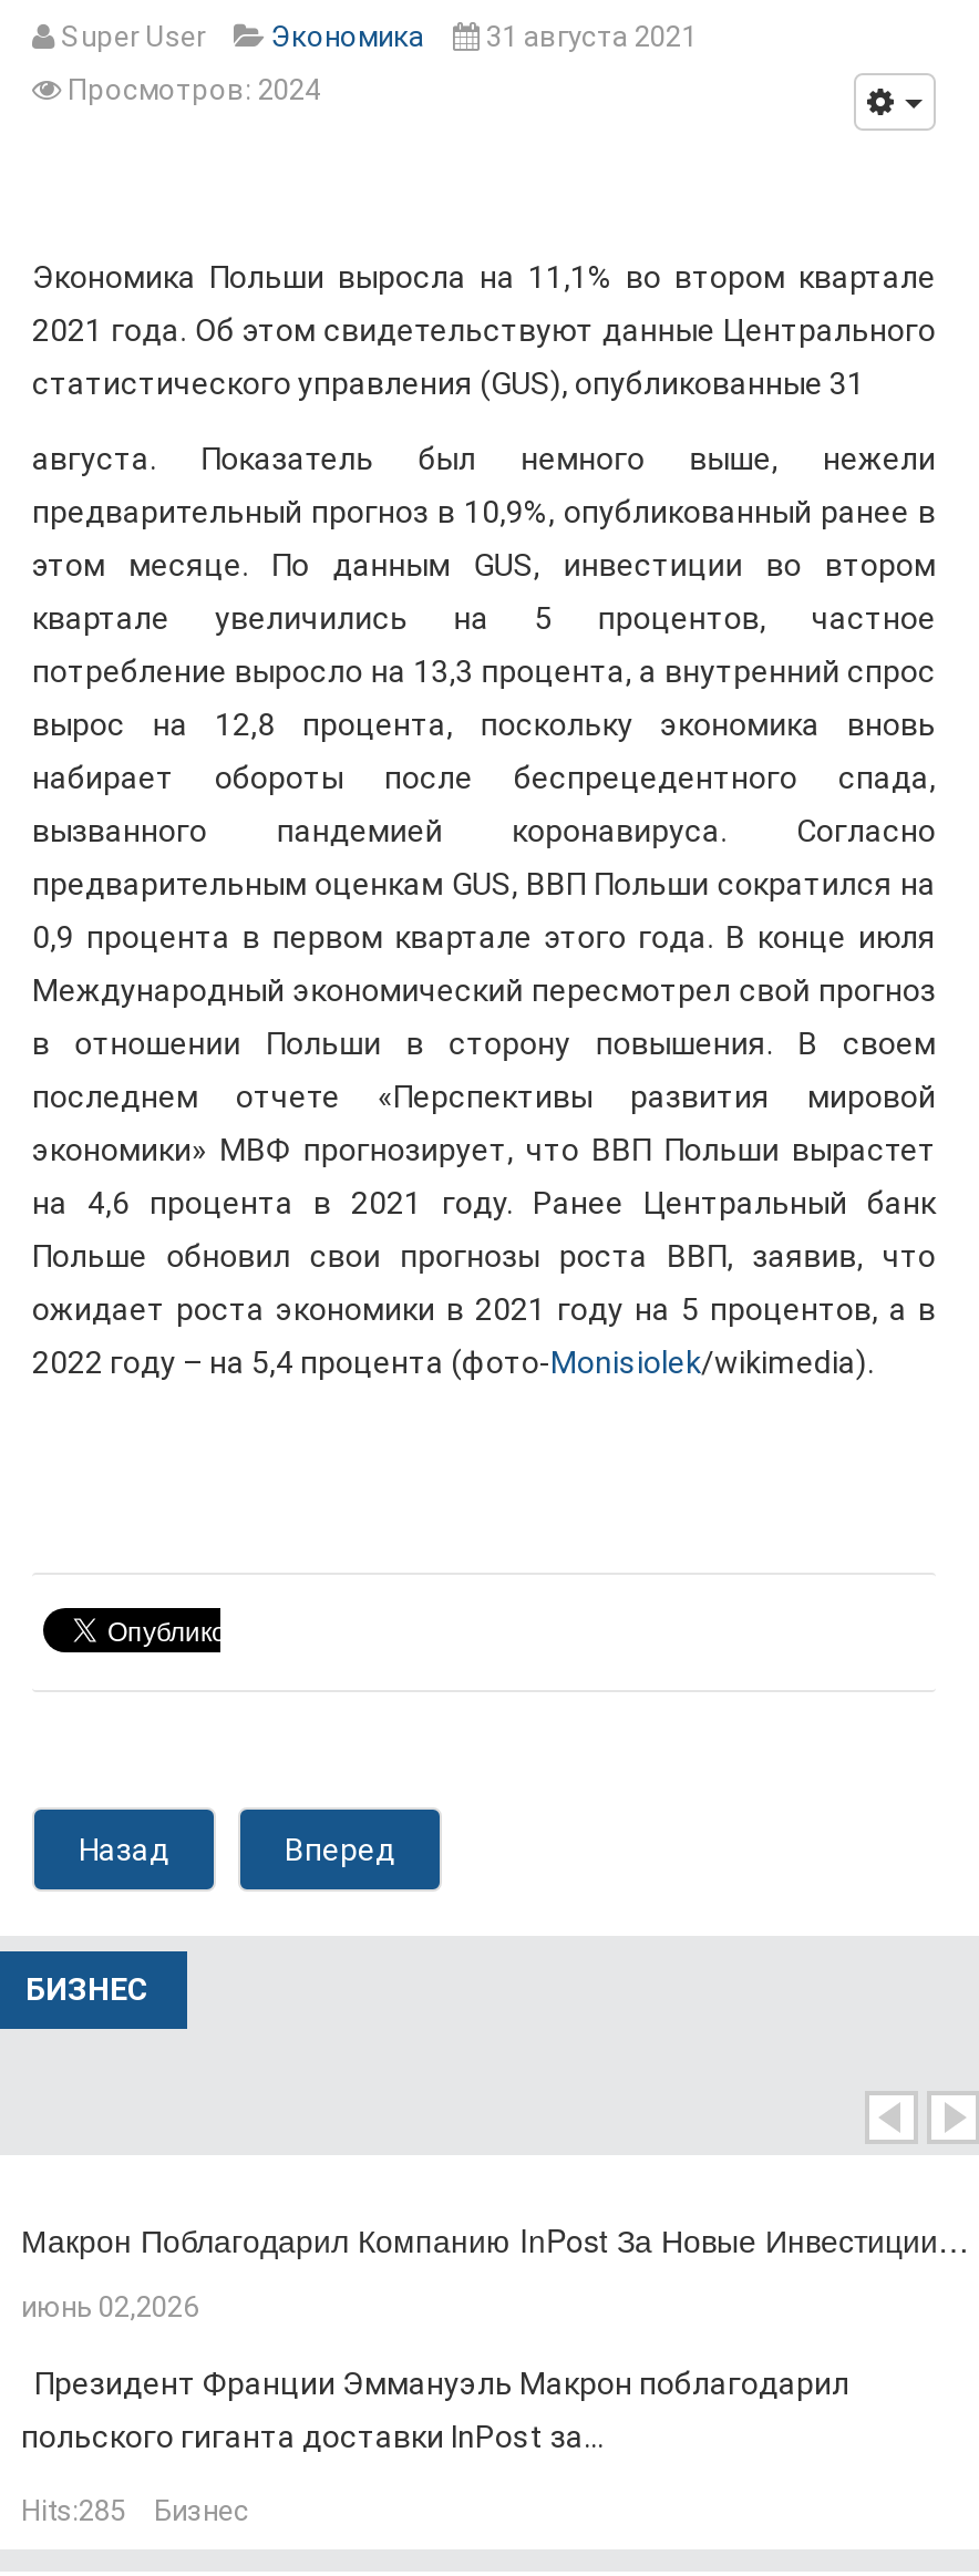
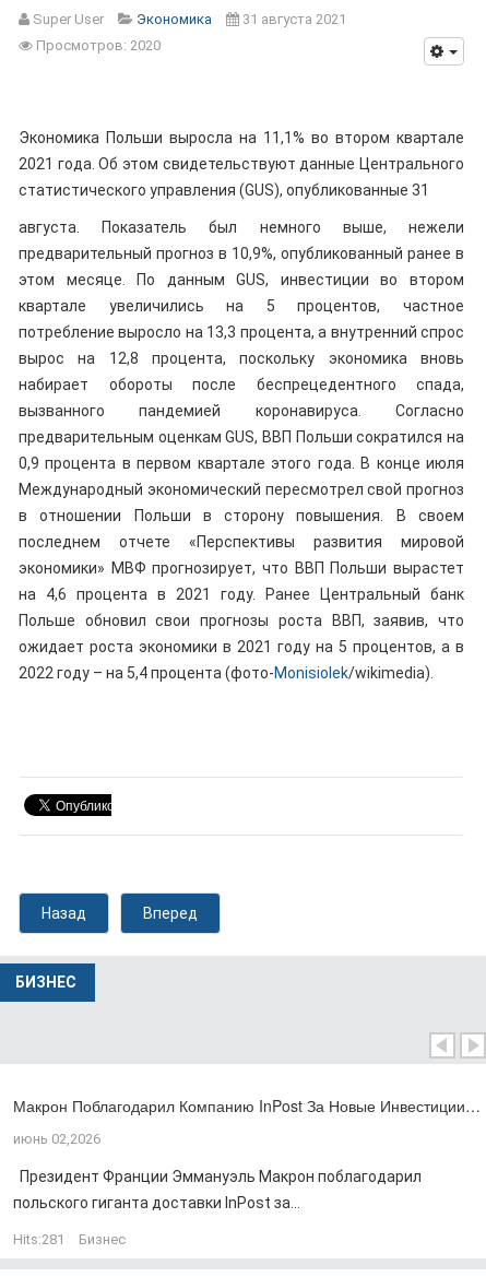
- Просмотров: 2024
+ Просмотров: 2020

- Hits:285 Бизнес
+ Hits:281 Бизнес
